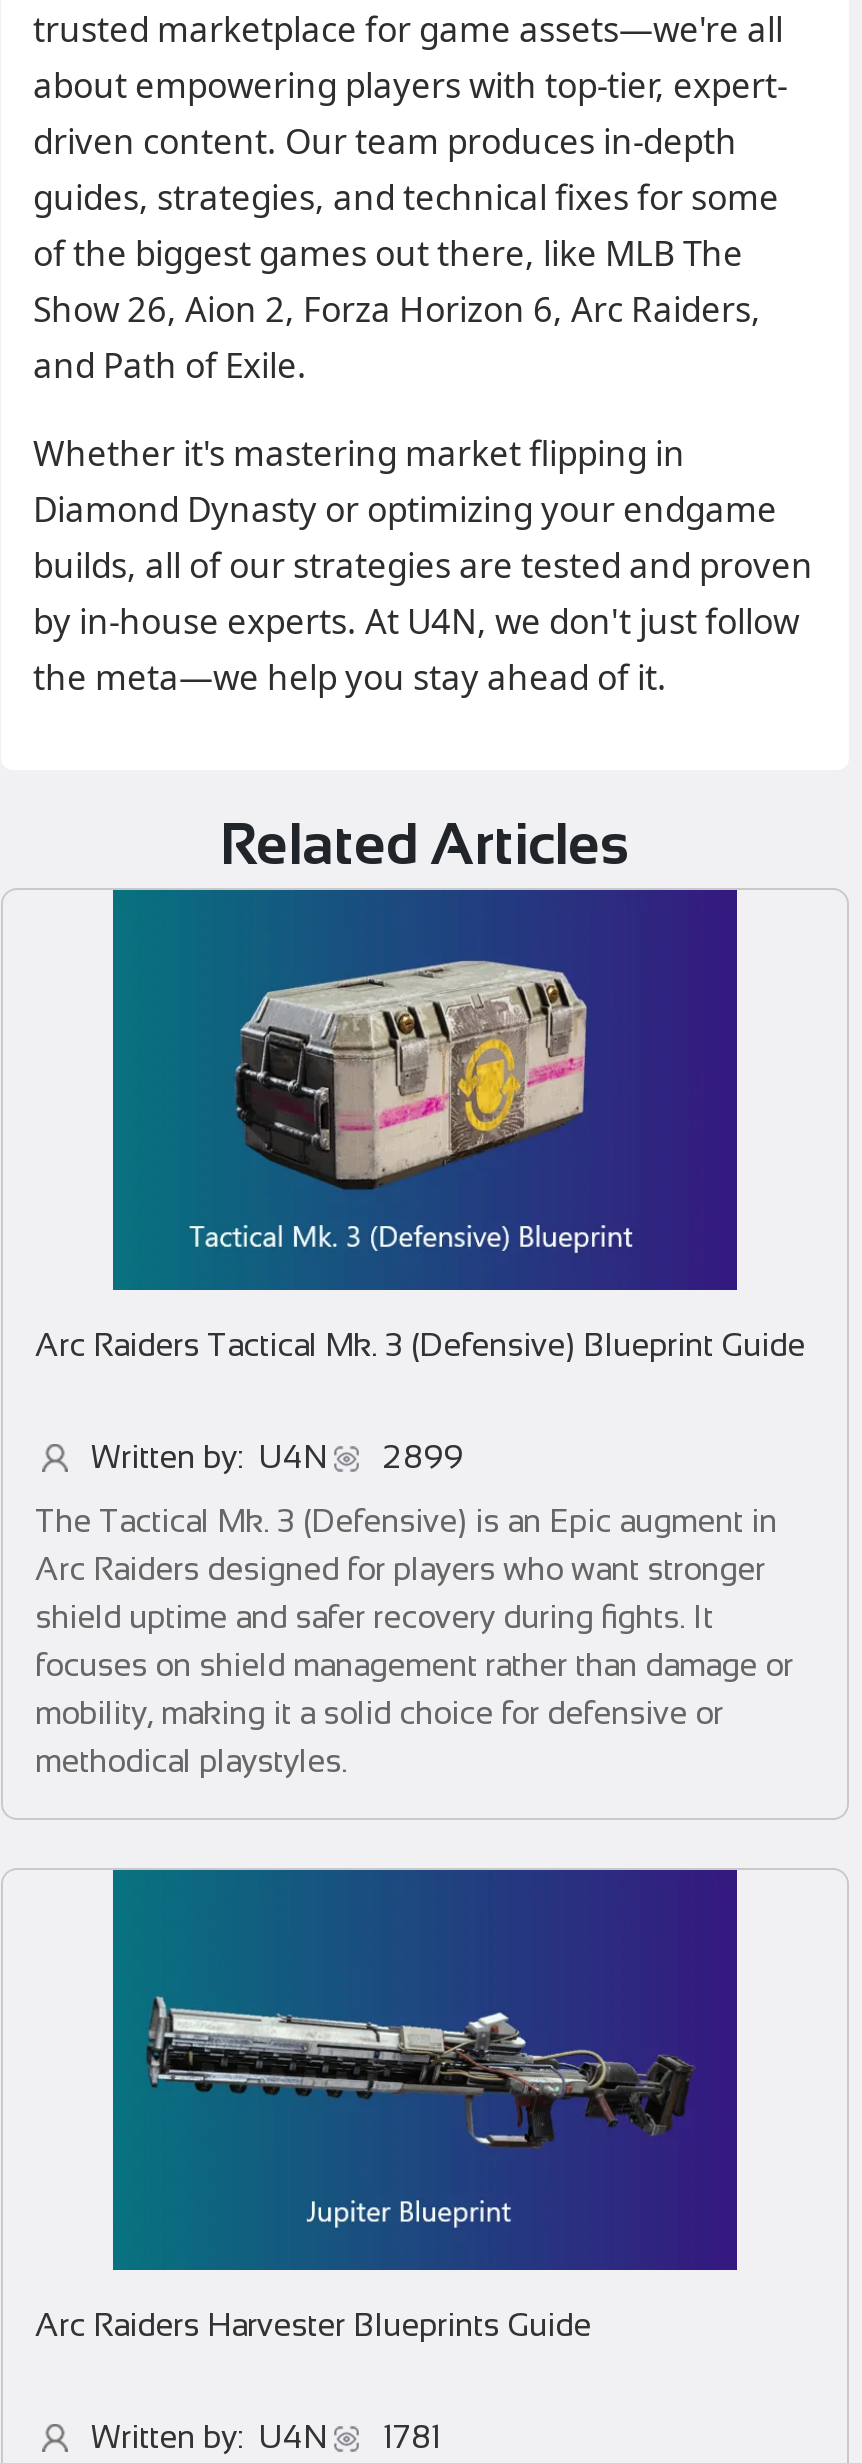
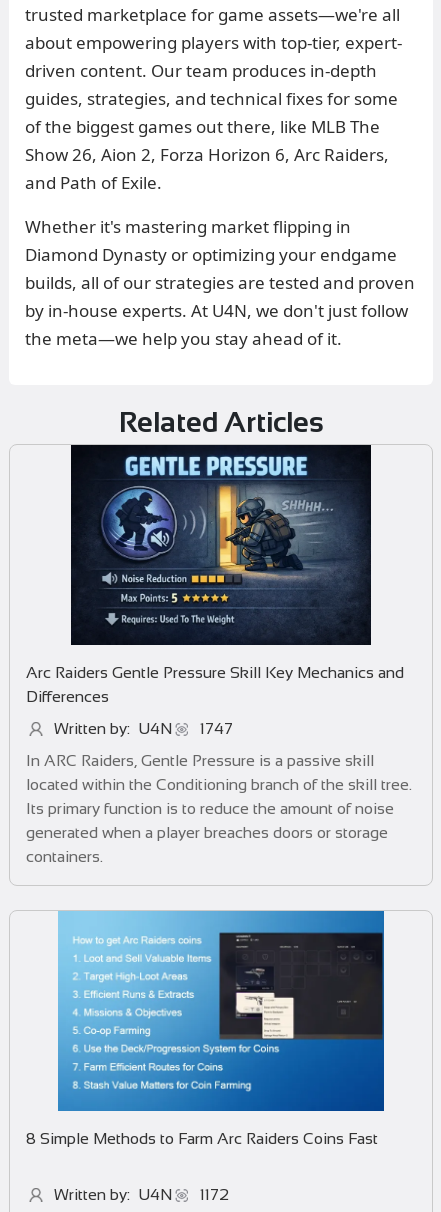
- [image]
- Arc Raiders Tactical Mk. 3 (Defensive) Blueprint Guide
+ [image]
+ Arc Raiders Gentle Pressure Skill Key Mechanics and
+ Differences

- Written by: U4N 2899
+ Written by: U4N 1747

- The Tactical Mk. 3 (Defensive) is an Epic augment in
- Arc Raiders designed for players who want stronger
- shield uptime and safer recovery during fights. It
- focuses on shield management rather than damage or
- mobility, making it a solid choice for defensive or
- methodical playstyles.
+ In ARC Raiders, Gentle Pressure is a passive skill
+ located within the Conditioning branch of the skill tree.
+ Its primary function is to reduce the amount of noise
+ generated when a player breaches doors or storage
+ containers.

- [image]
- Arc Raiders Harvester Blueprints Guide
+ [image]
+ 8 Simple Methods to Farm Arc Raiders Coins Fast

- Written by: U4N 1781
+ Written by: U4N 1172
